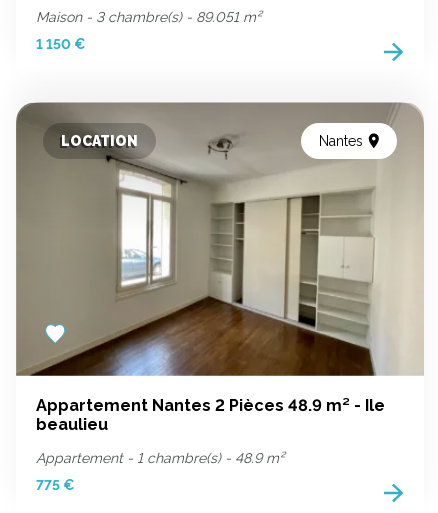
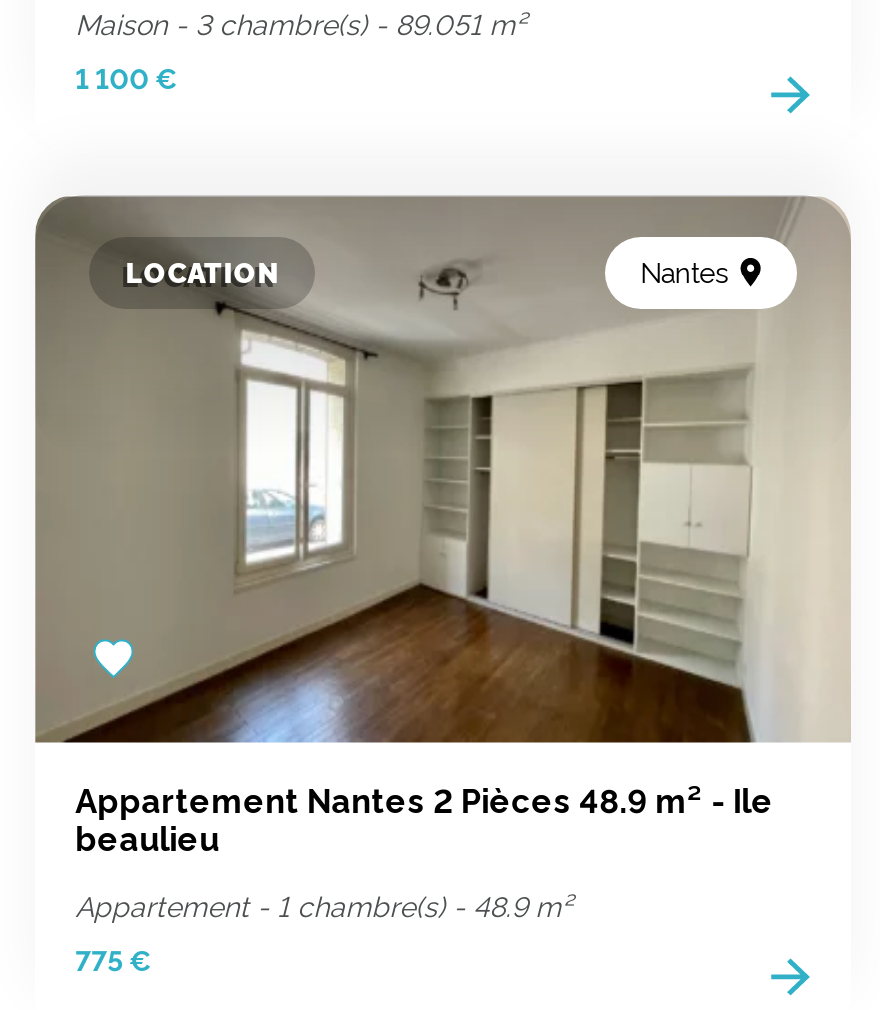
- 1 150 €
+ 1 100 €
